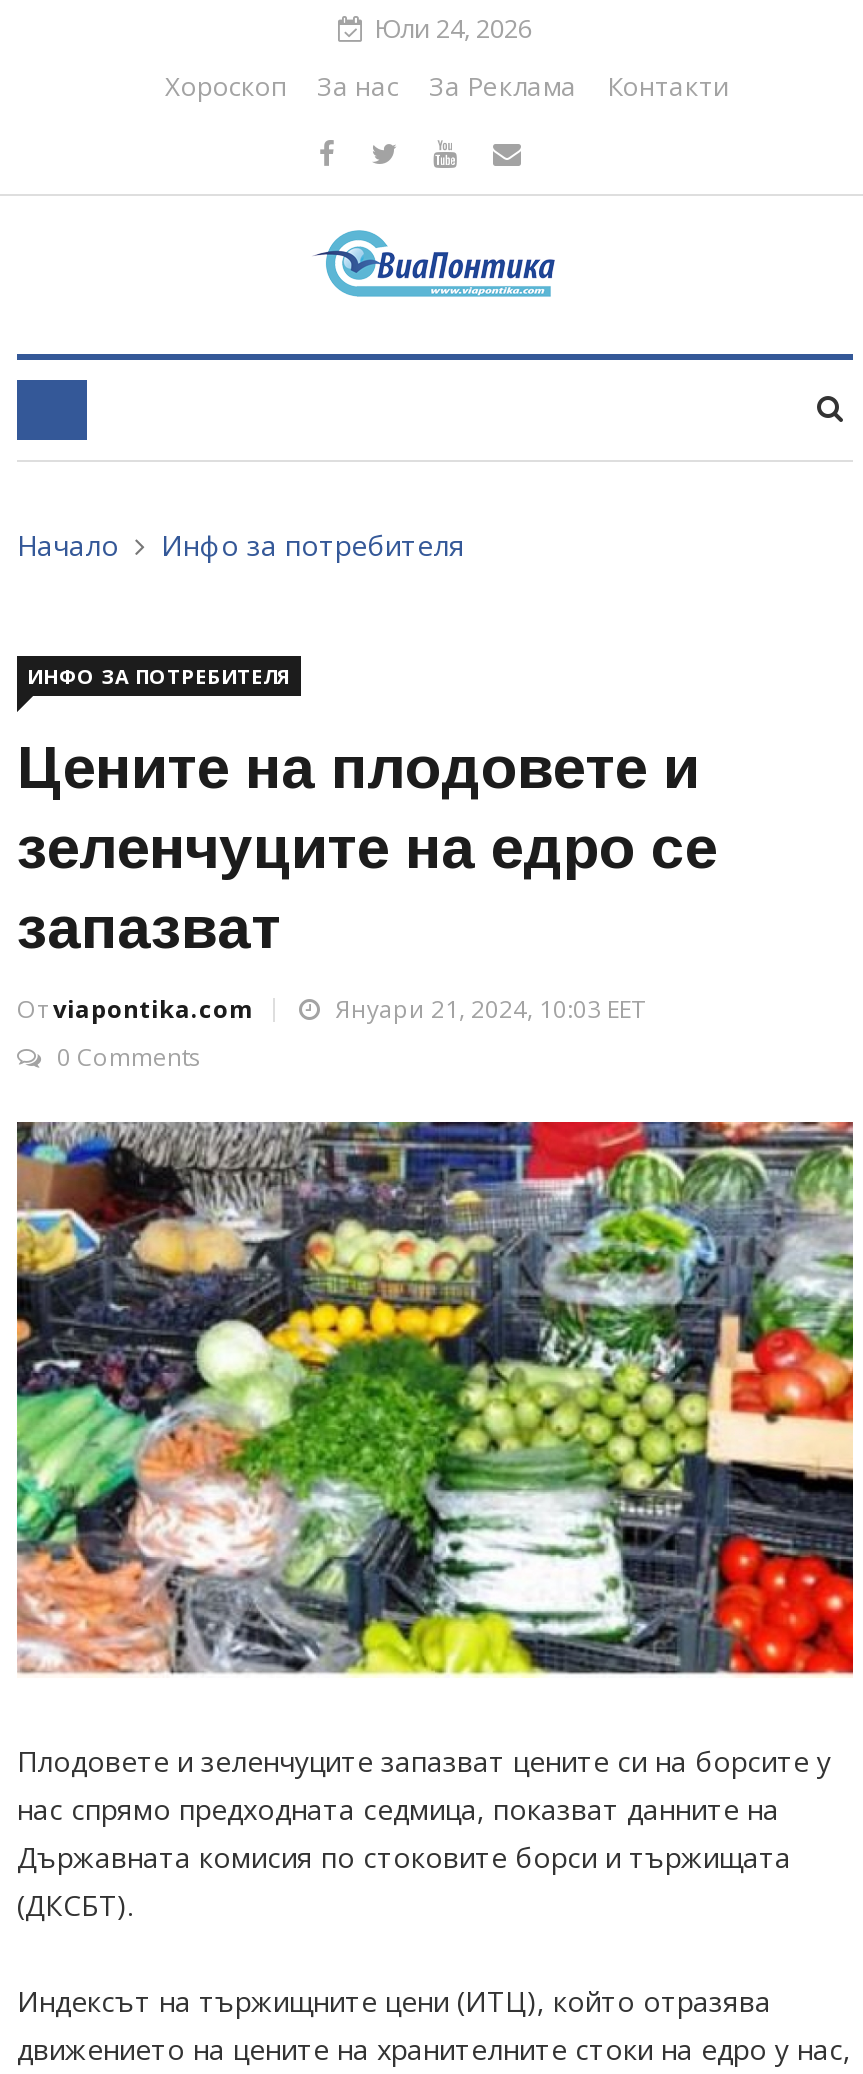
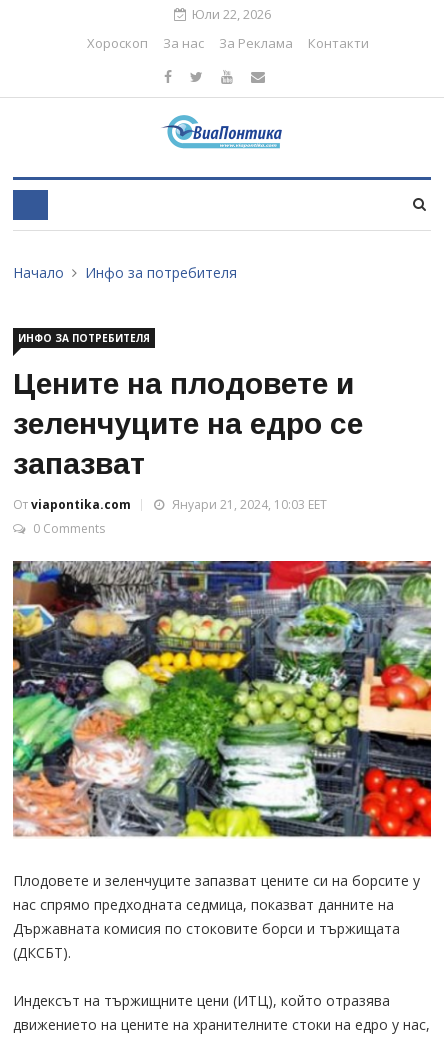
- Юли 24, 2026
+ Юли 22, 2026
